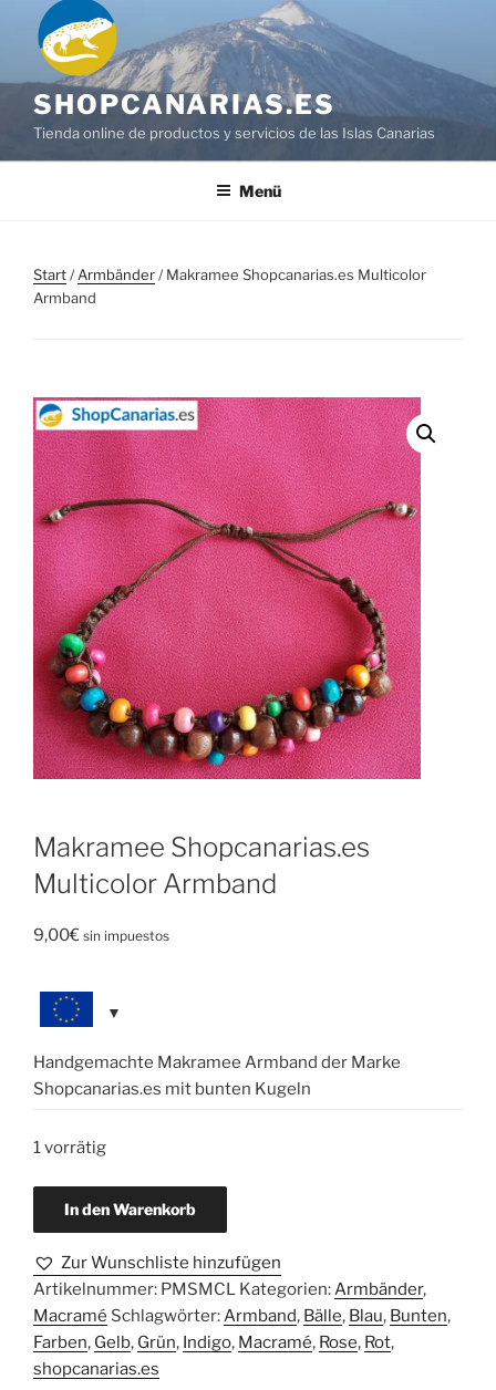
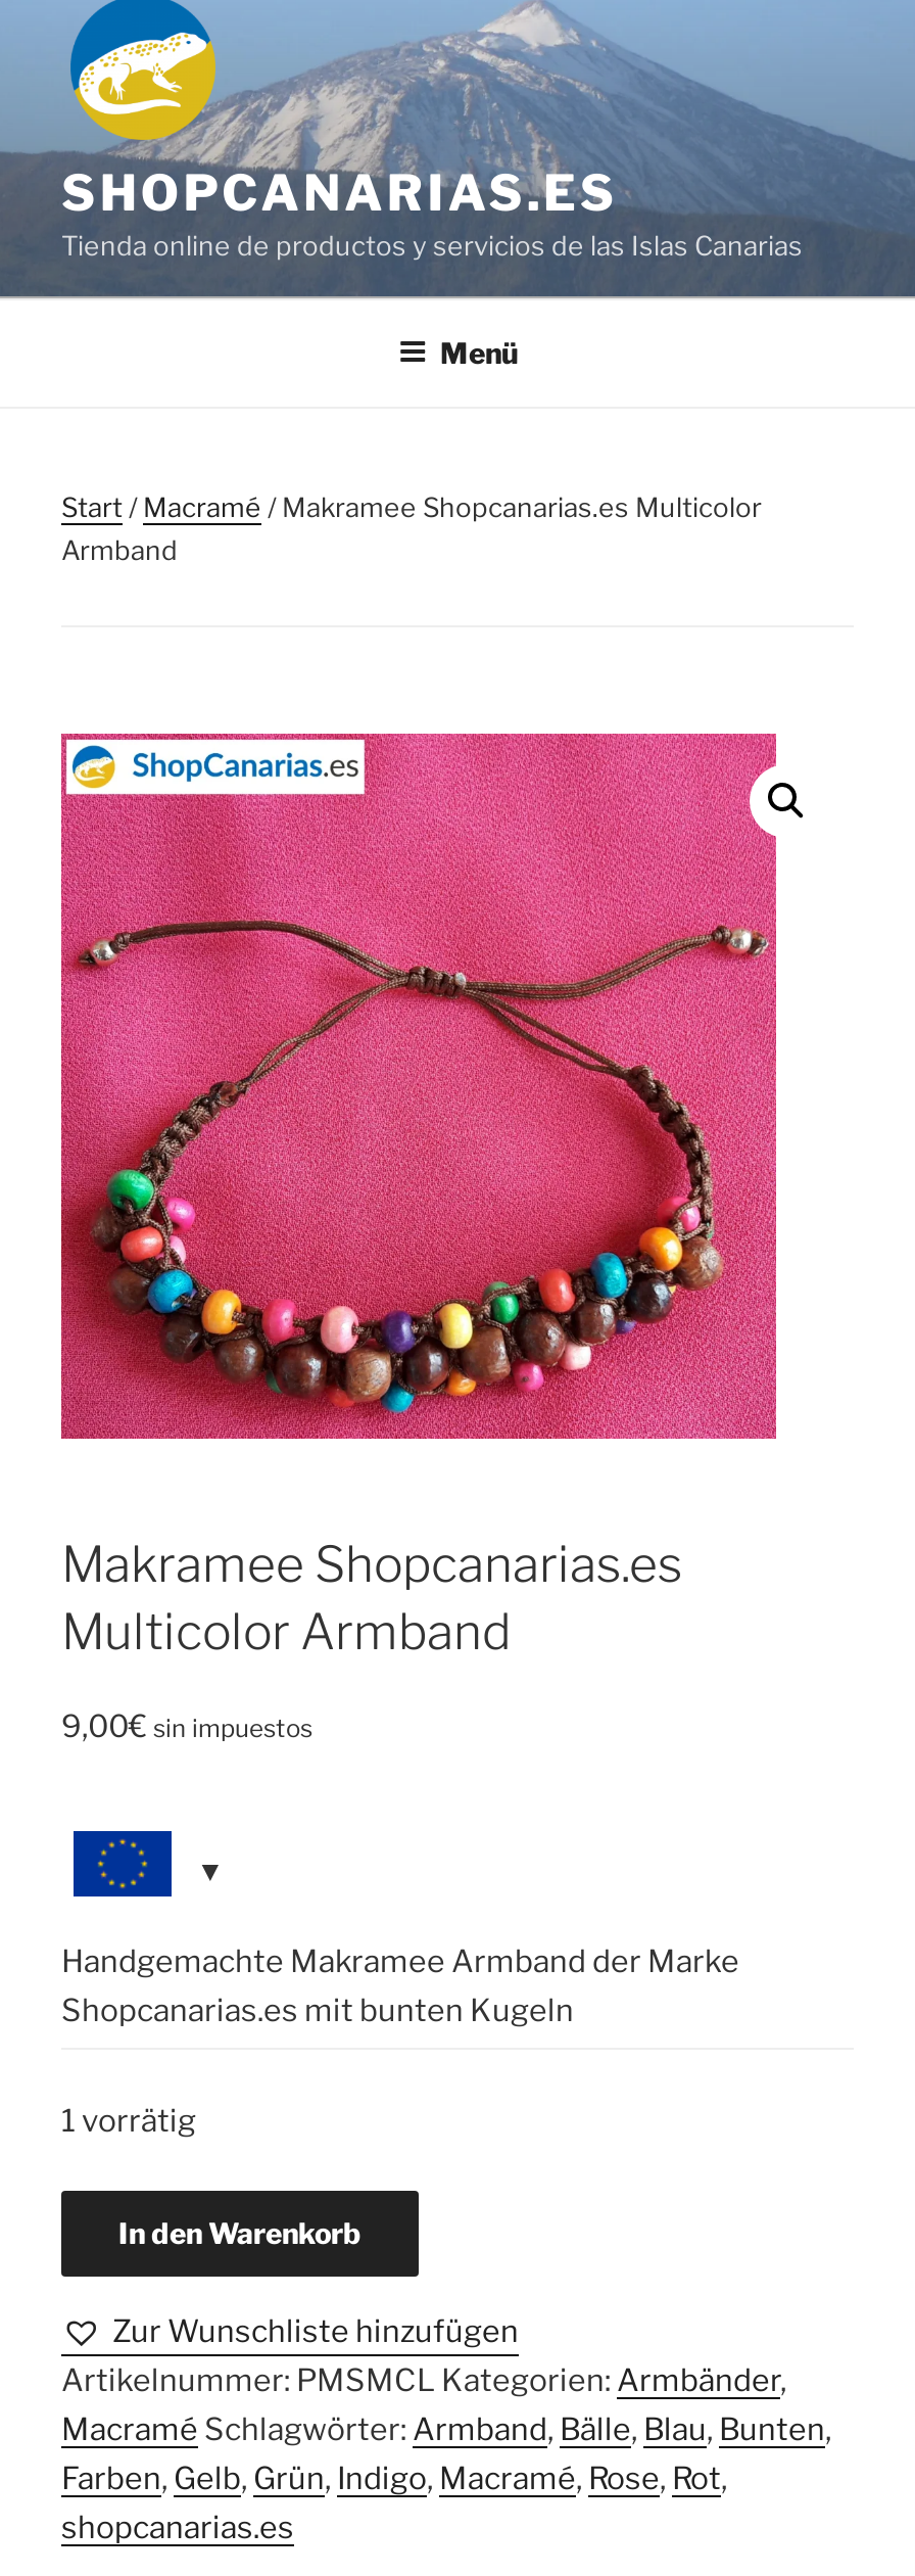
- Start / Armbänder / Makramee Shopcanarias.es Multicolor
+ Start / Macramé / Makramee Shopcanarias.es Multicolor
